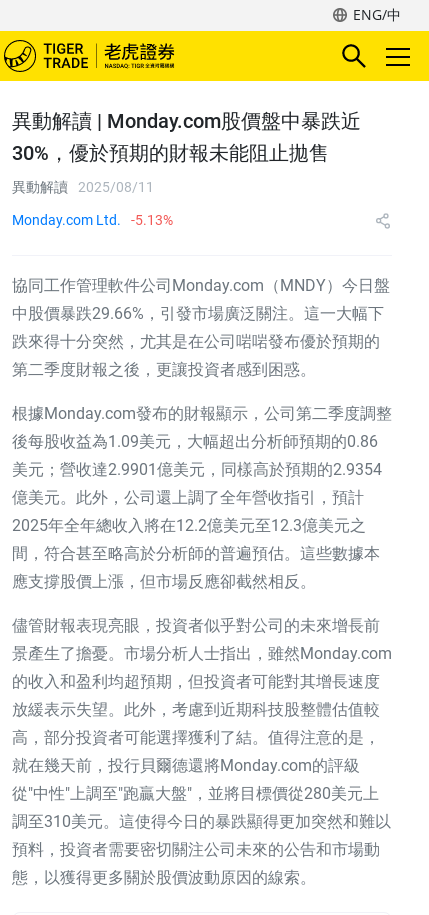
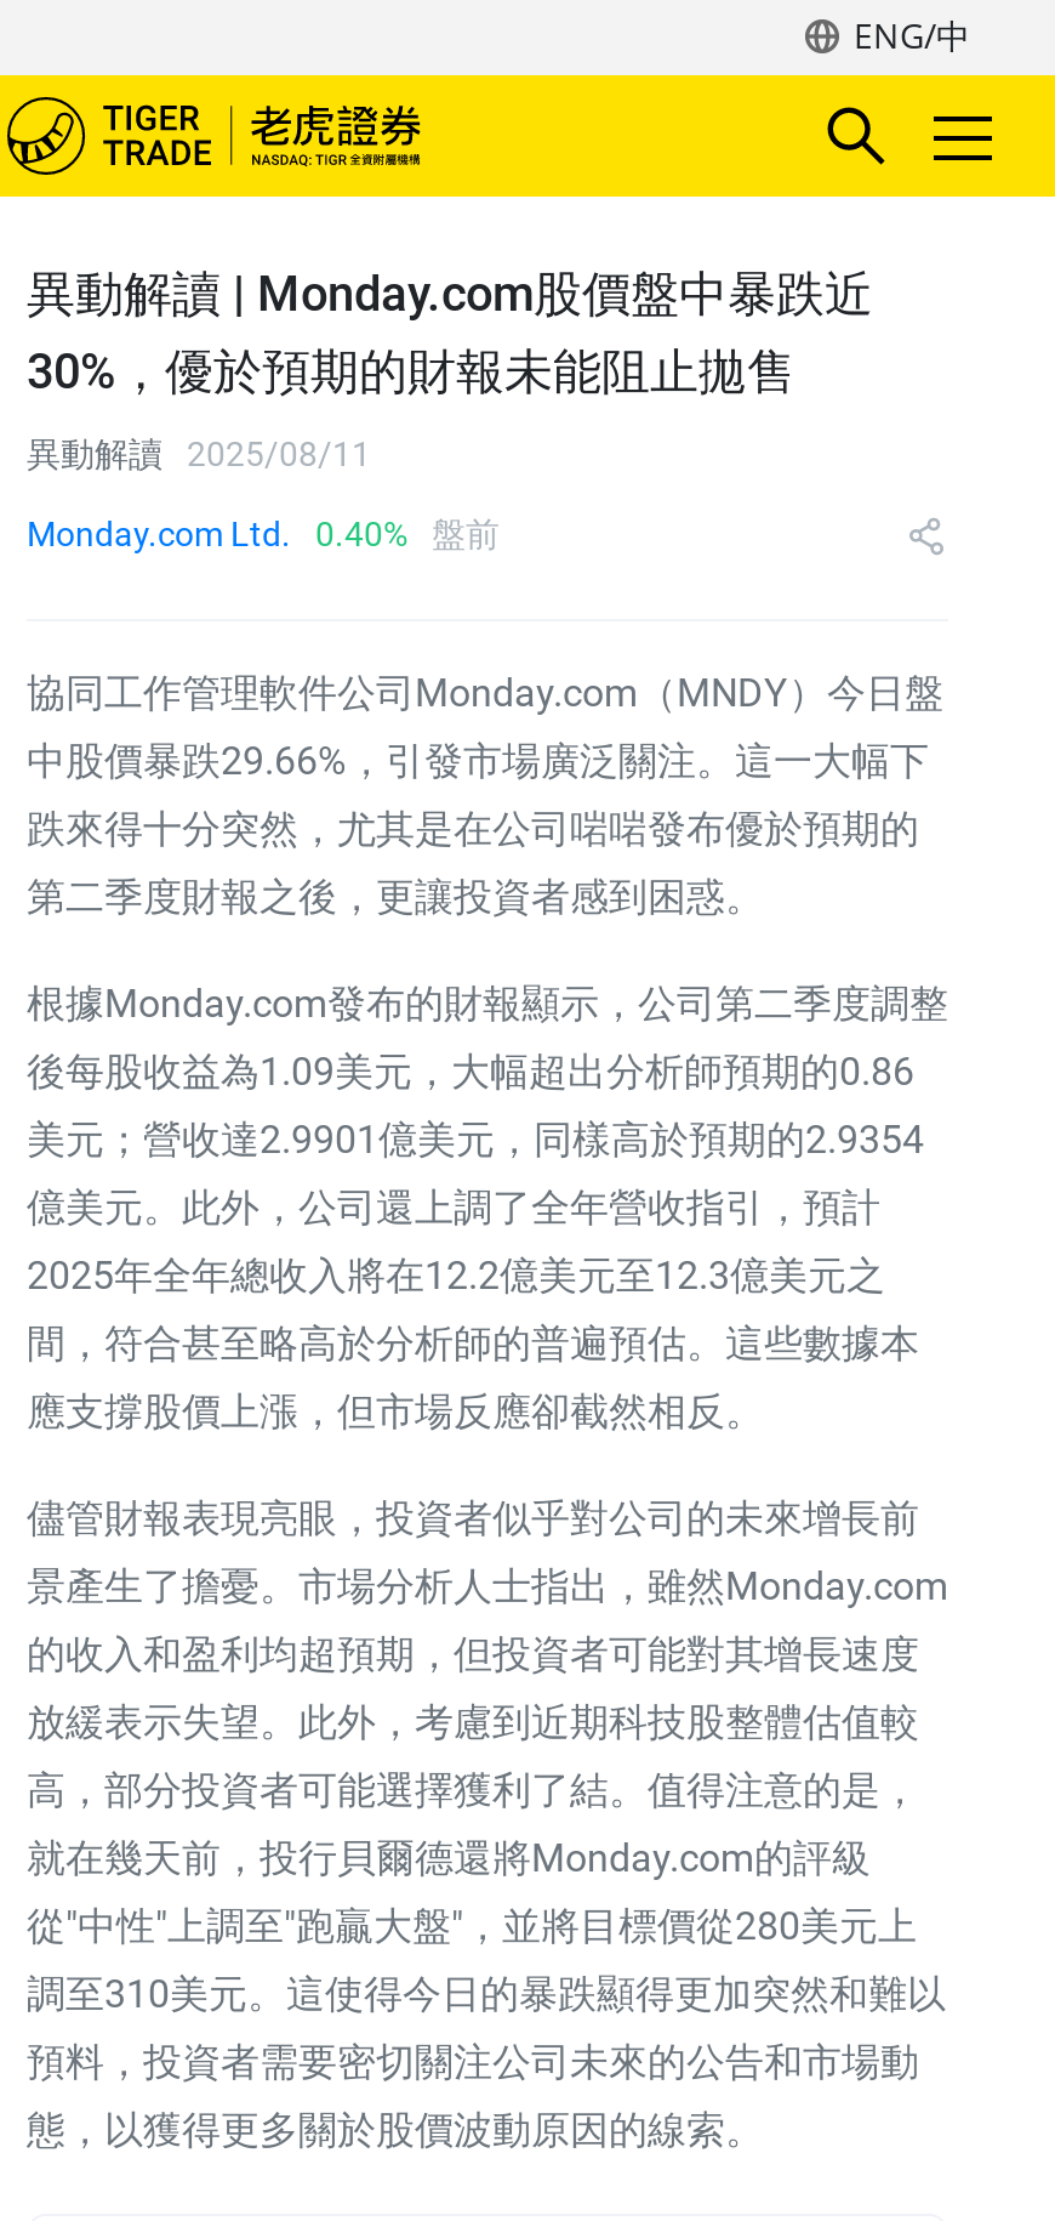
- -5.13%
+ 0.40%
+ 盤前
